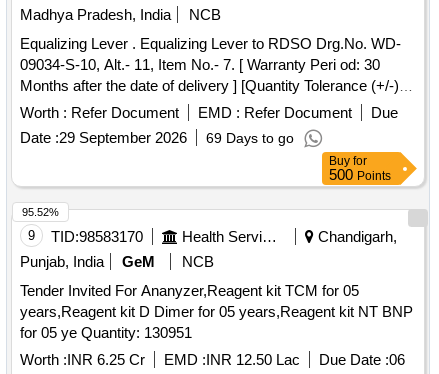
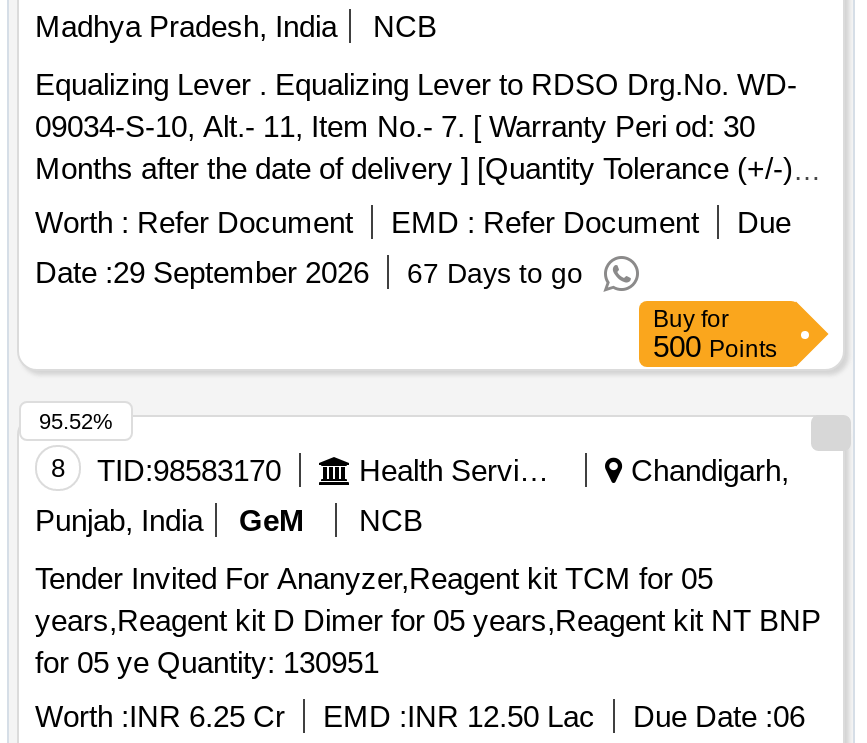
- Date : 29 September 2026 69 Days to go
+ Date : 29 September 2026 67 Days to go

- 9 TID:98583170
+ 8 TID:98583170
